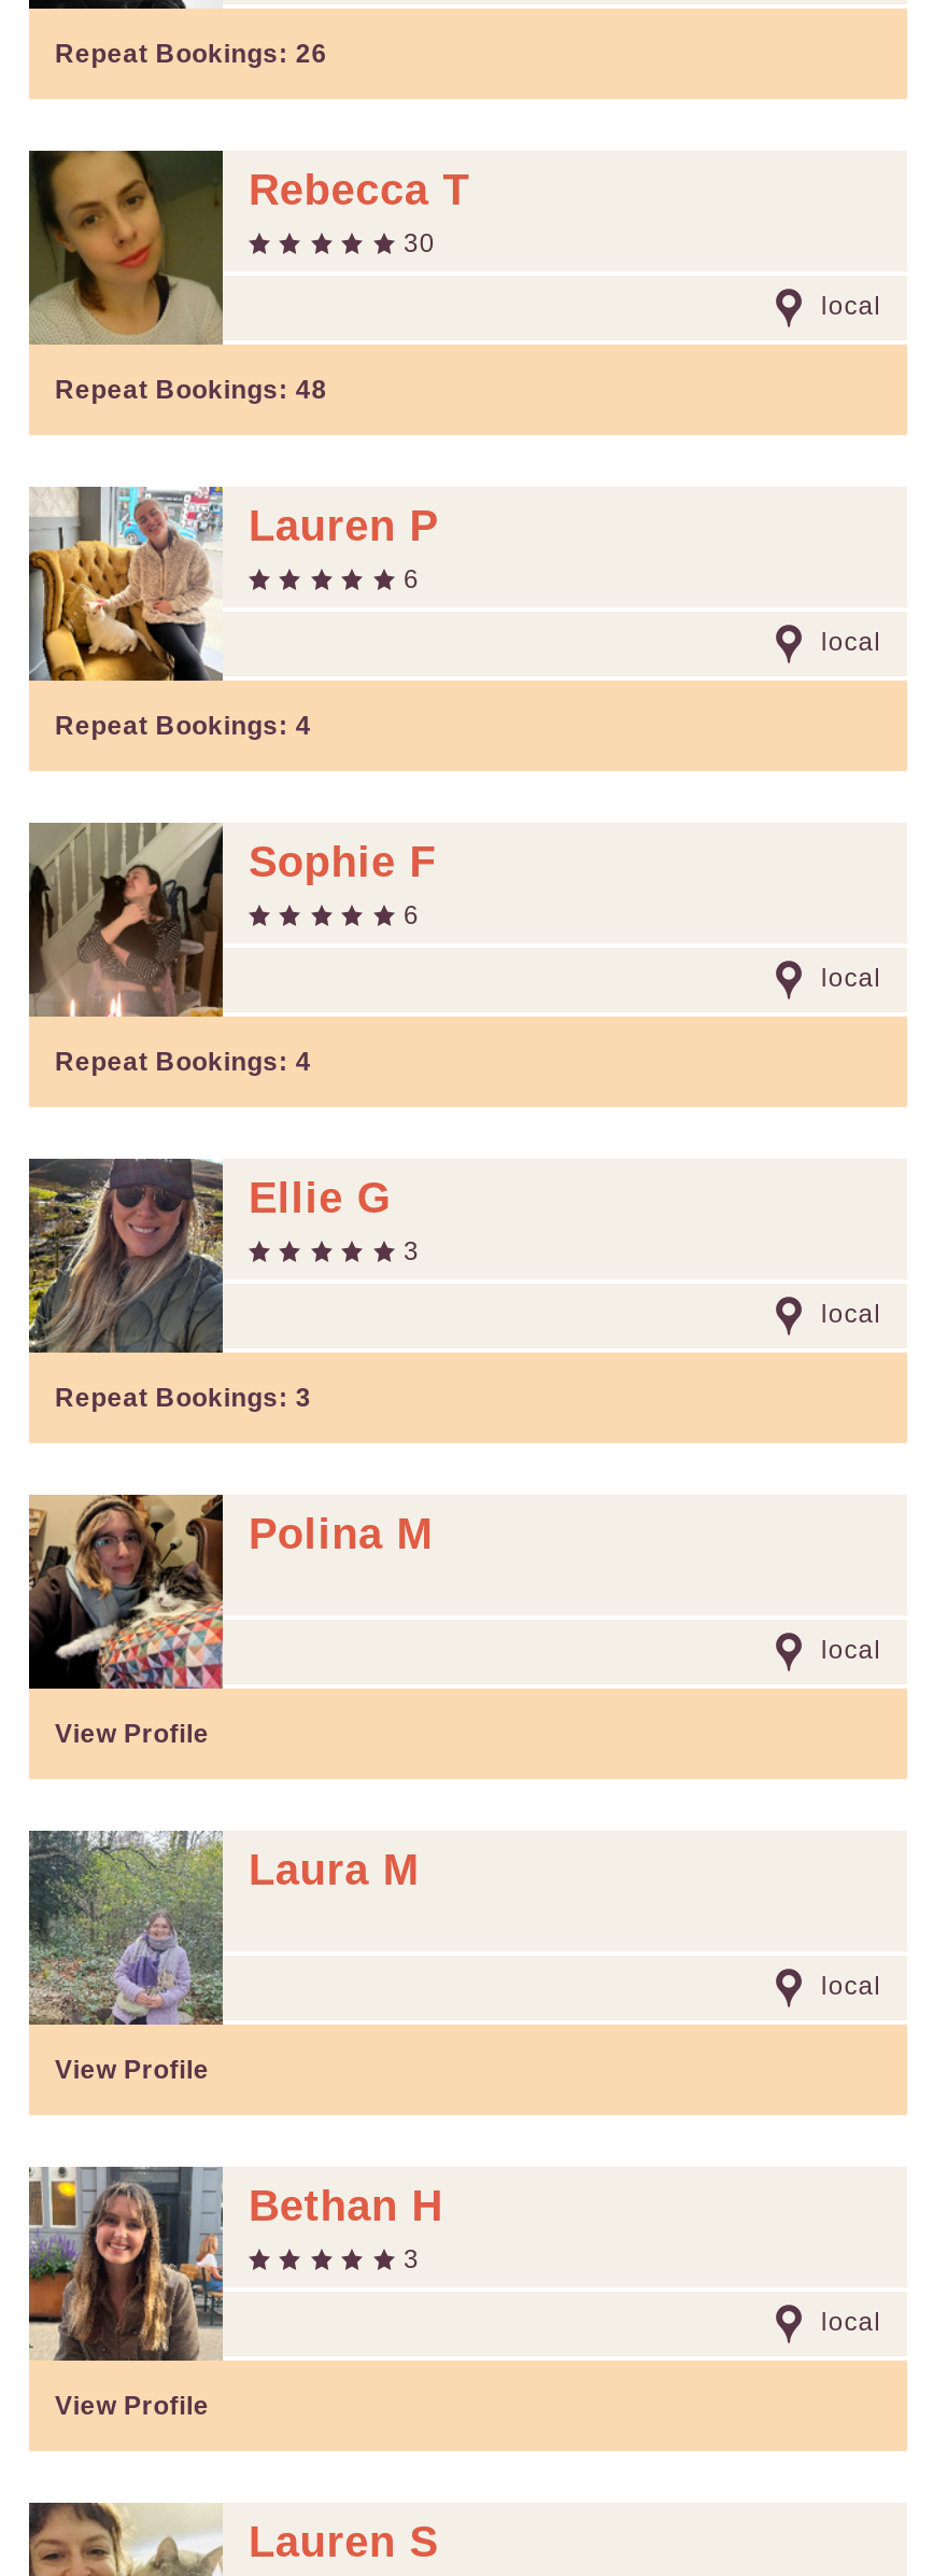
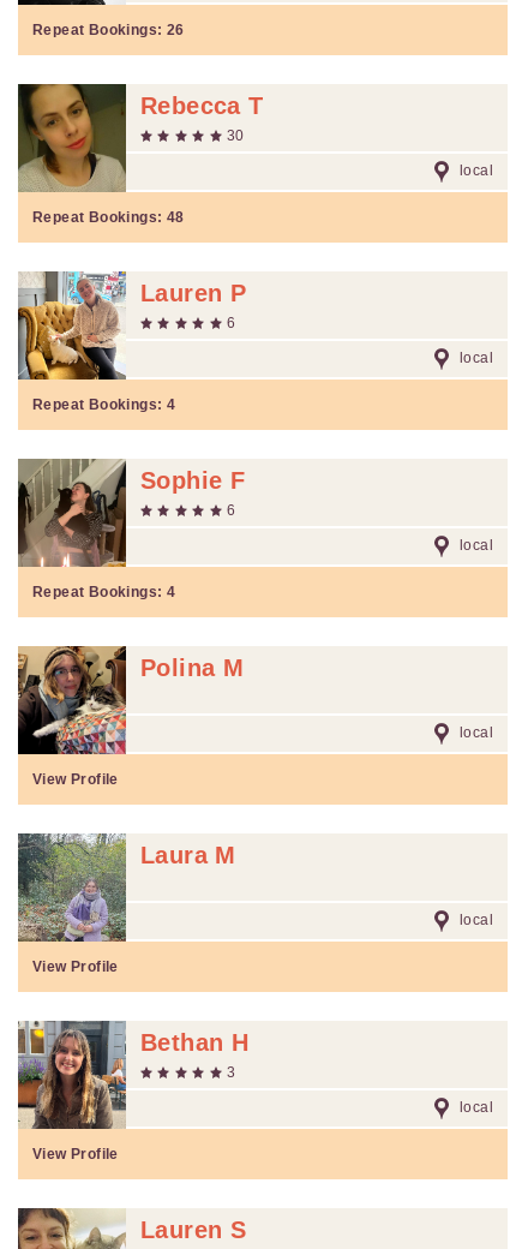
- [image]
- Ellie G
- 3
- local
- Repeat Bookings: 3
